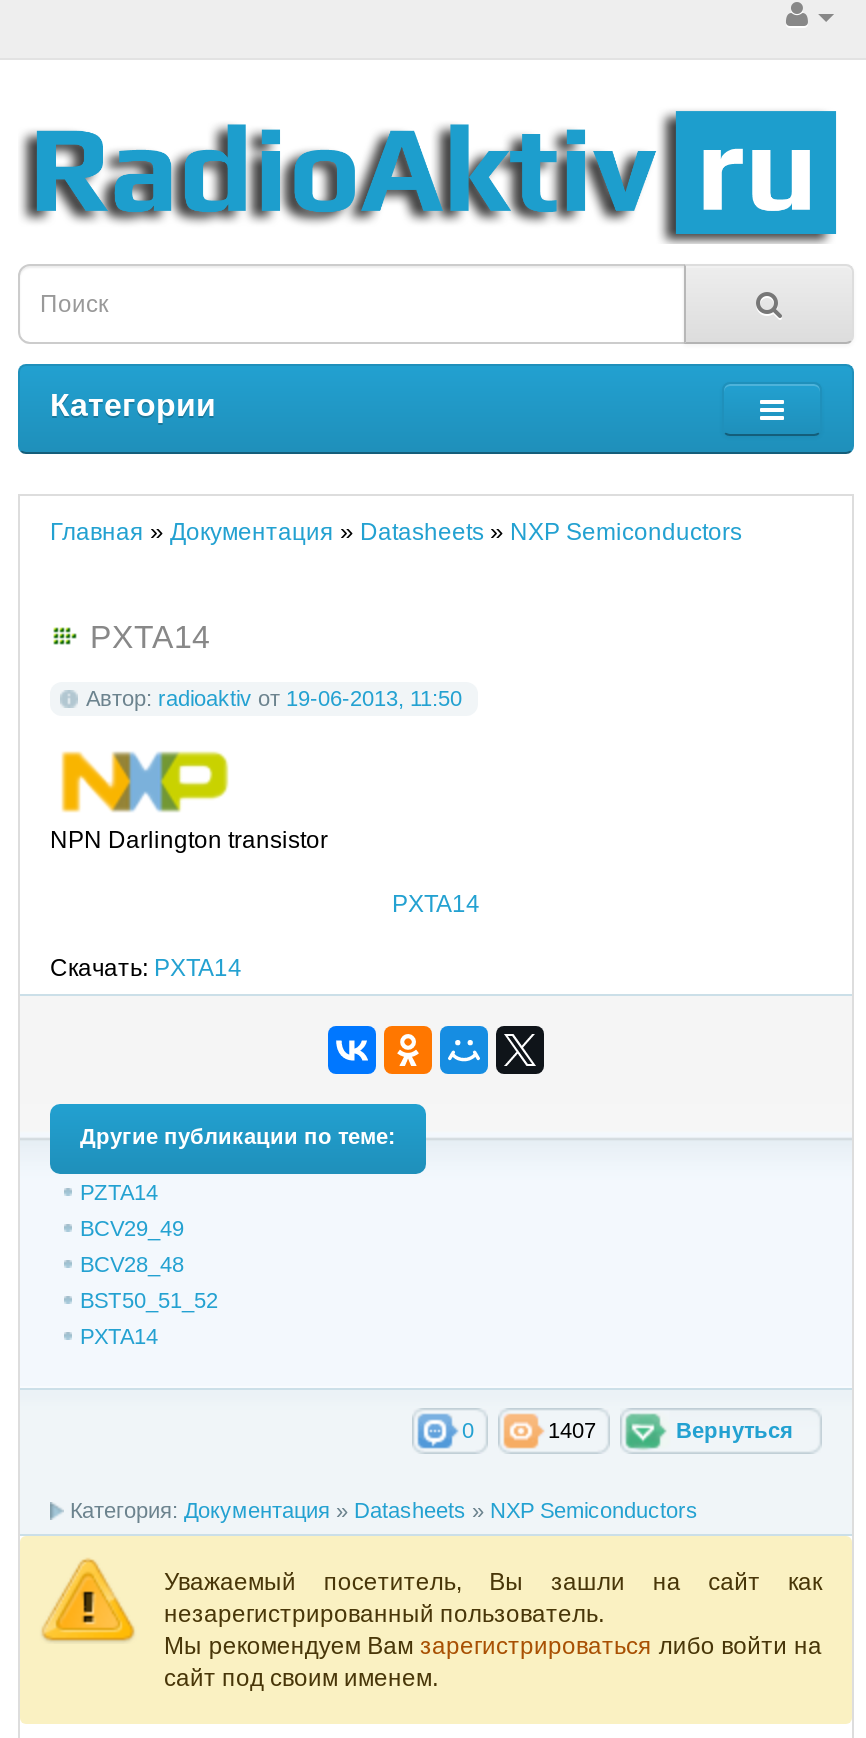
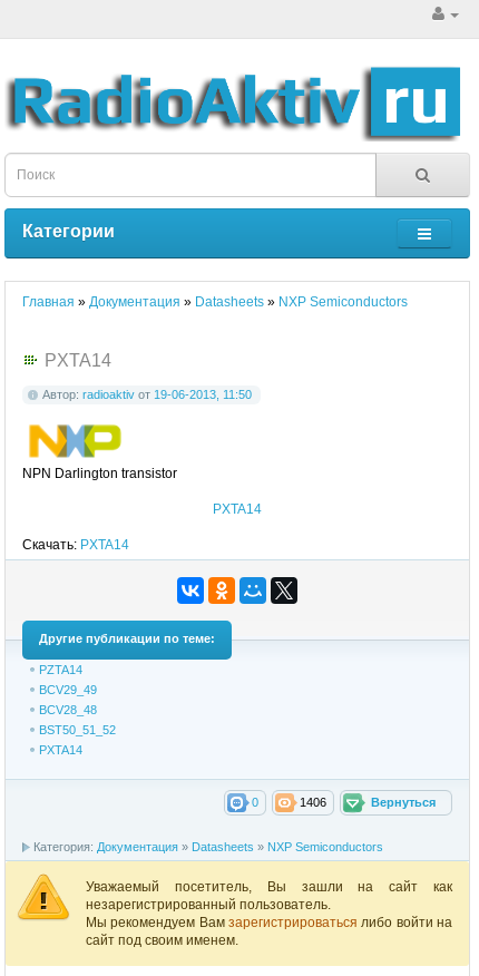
- 1407
+ 1406
